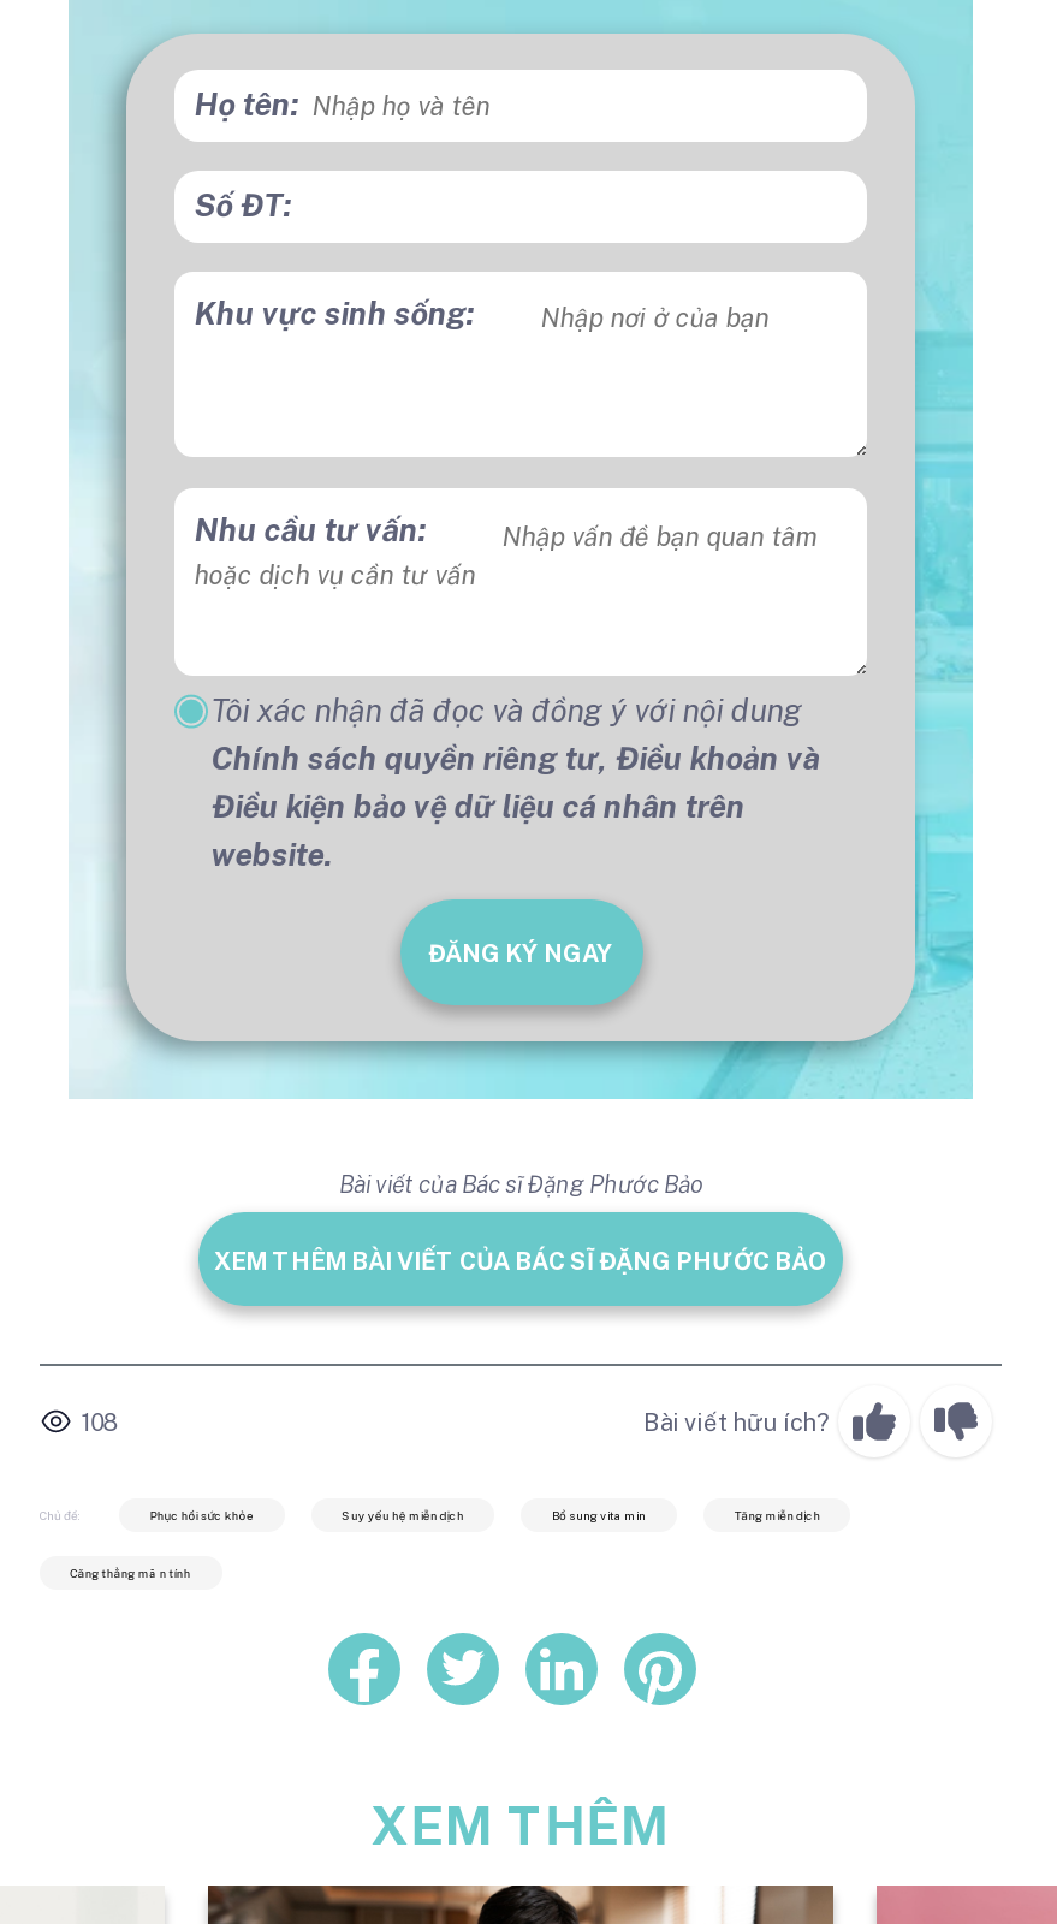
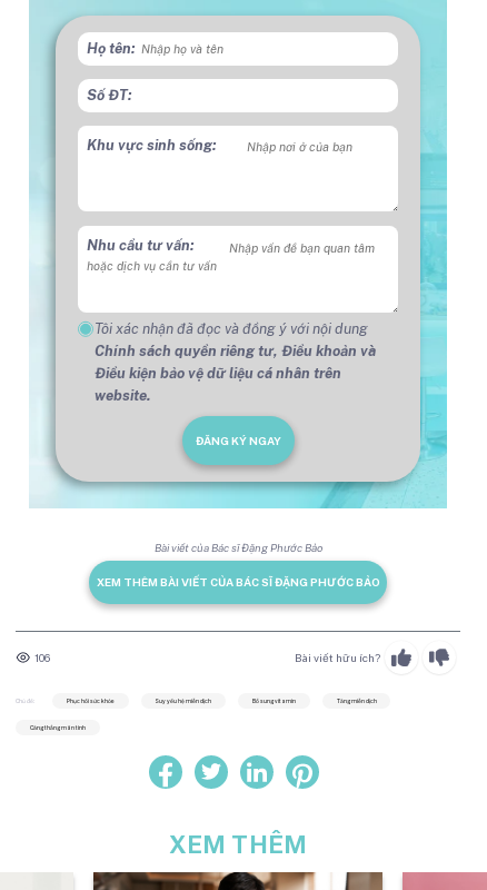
- 108
+ 106
